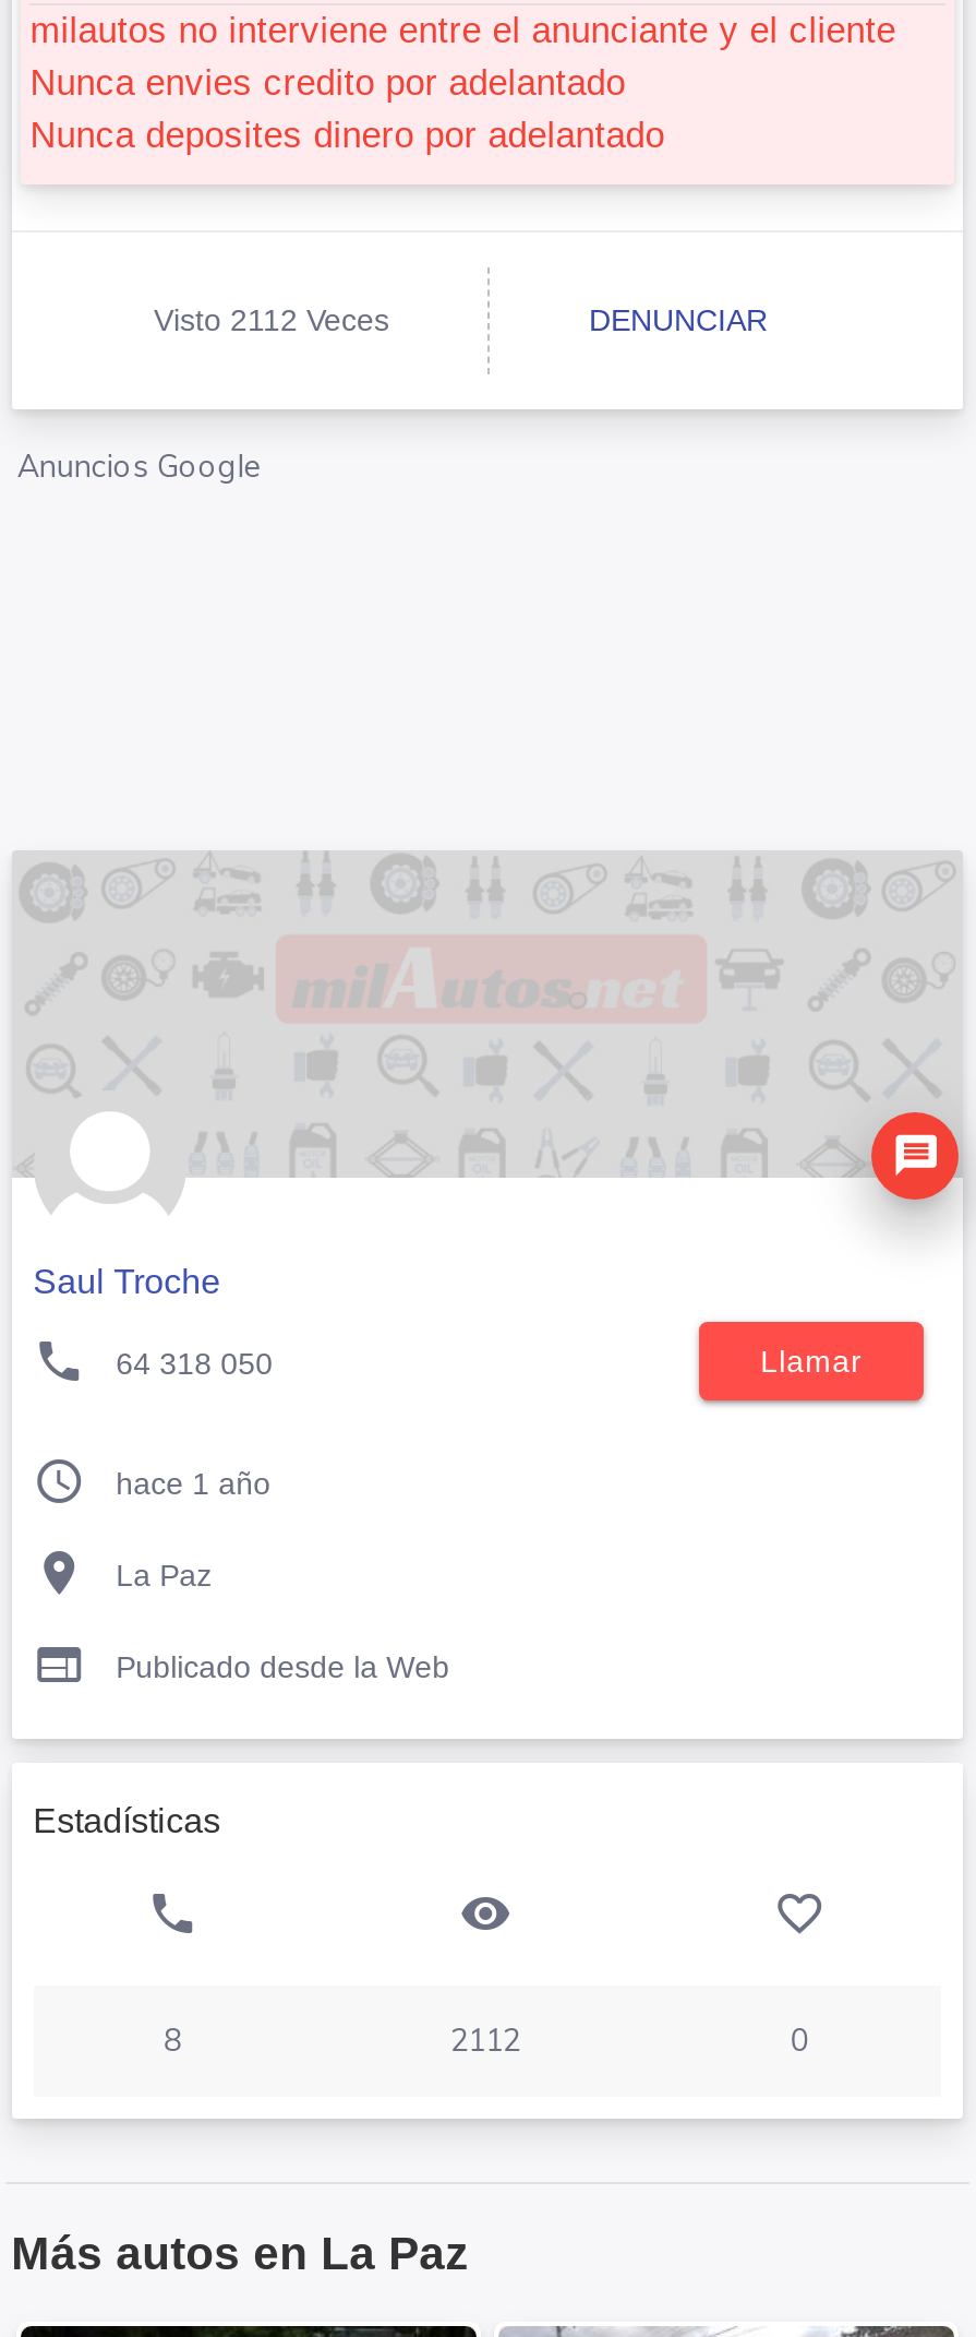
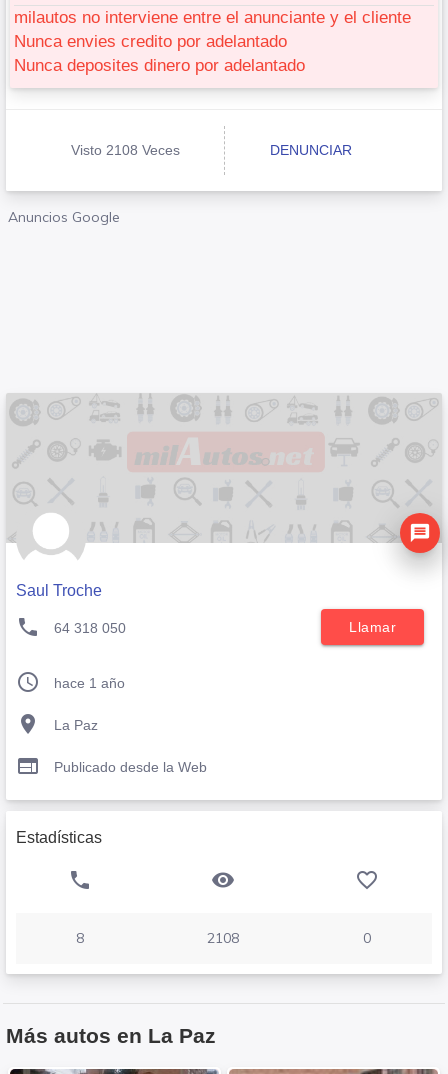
- Visto 2112 Veces
+ Visto 2108 Veces

- 2112
+ 2108
